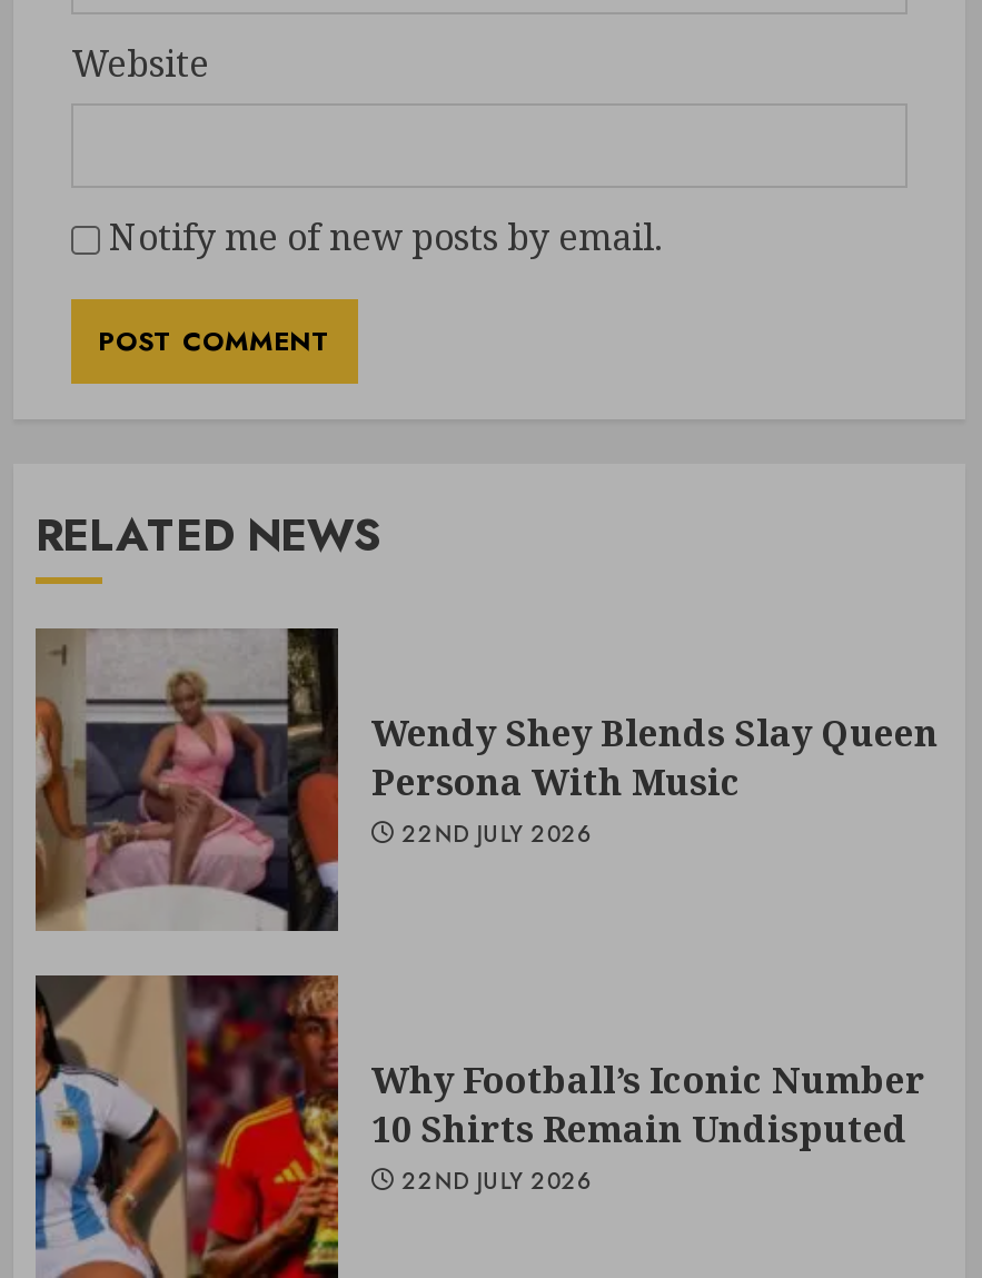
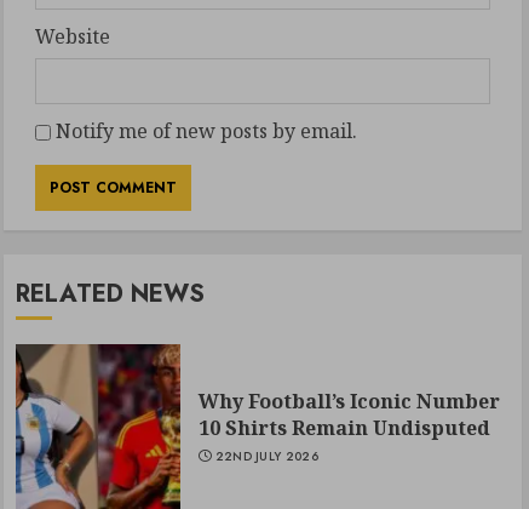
- [image]
- Wendy Shey Blends Slay Queen
- Persona With Music
- 22ND JULY 2026
